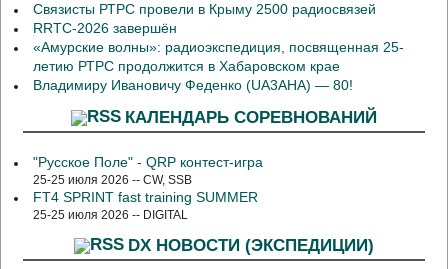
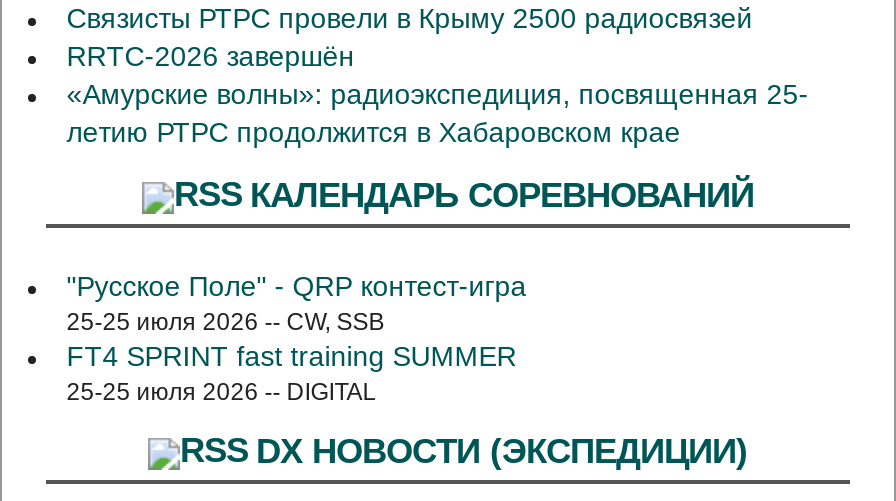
- Владимиру Ивановичу Феденко (UA3AHA) — 80!
